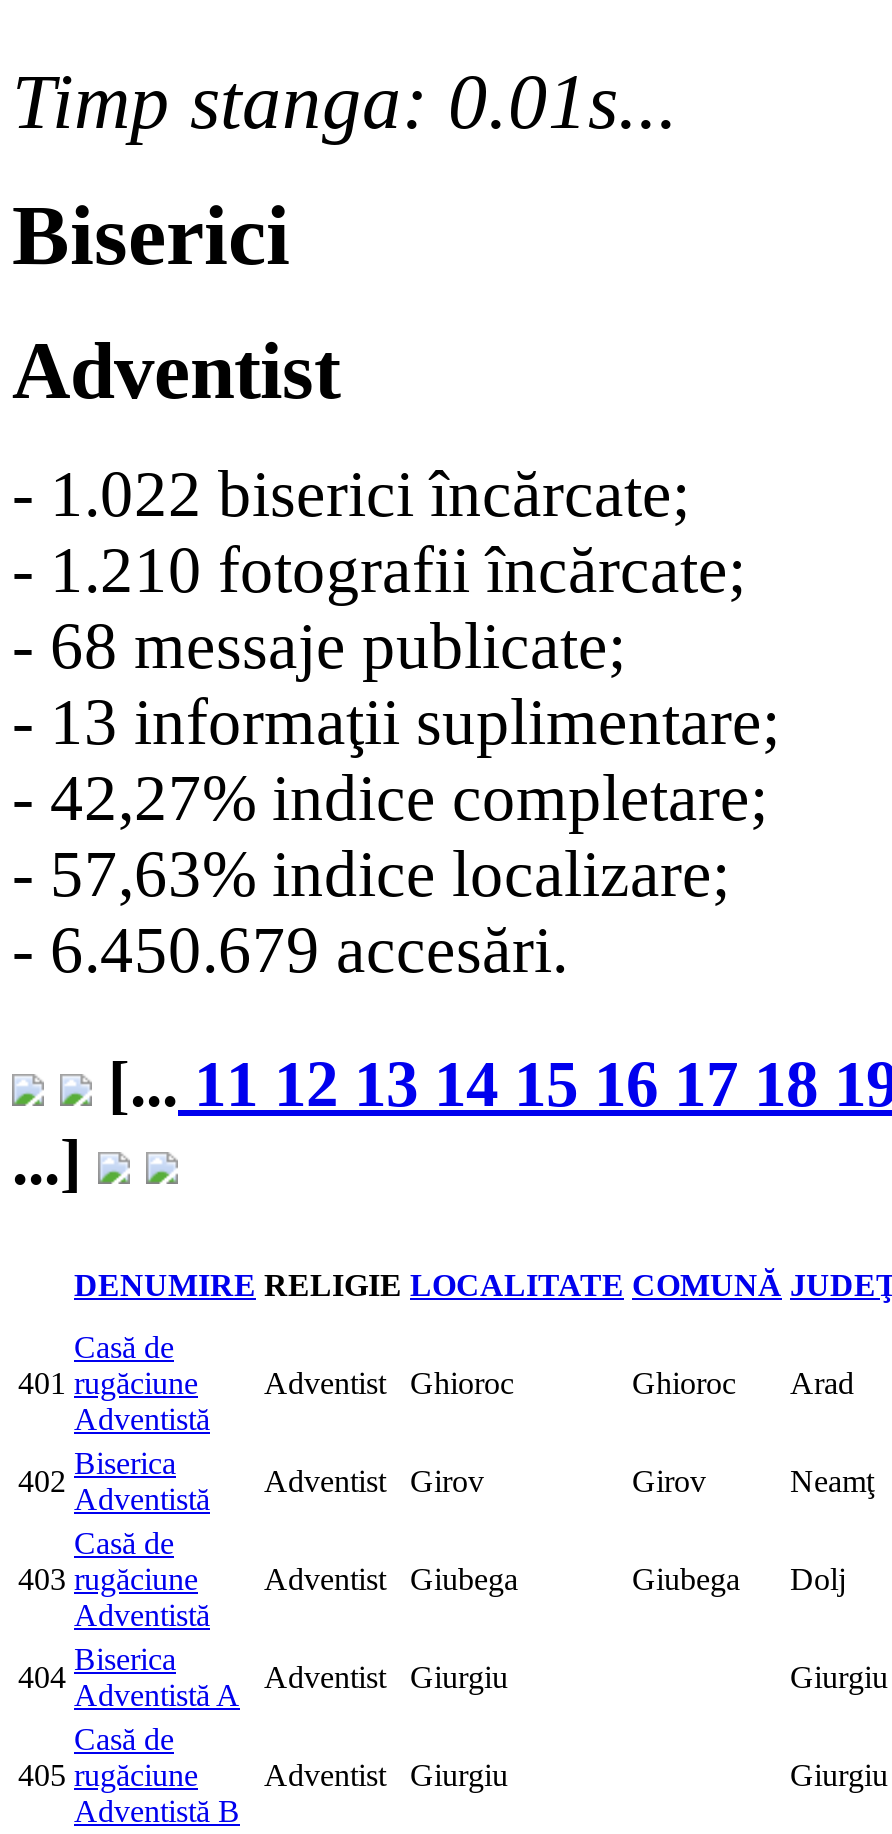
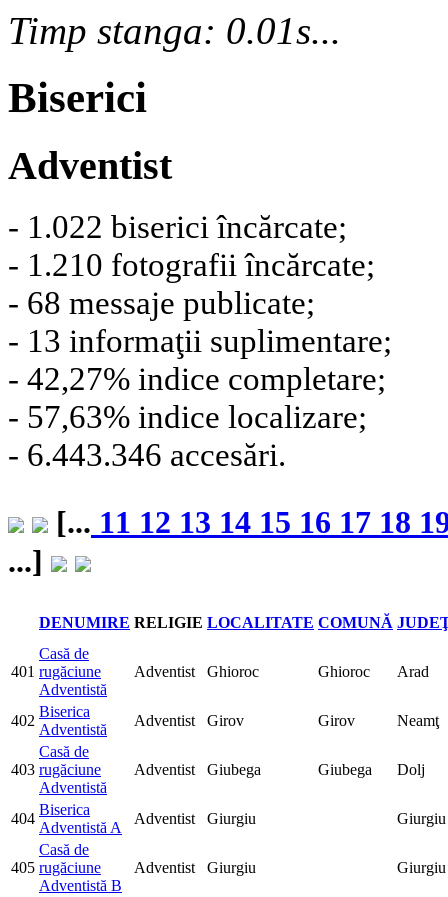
- - 6.450.679 accesări.
+ - 6.443.346 accesări.
